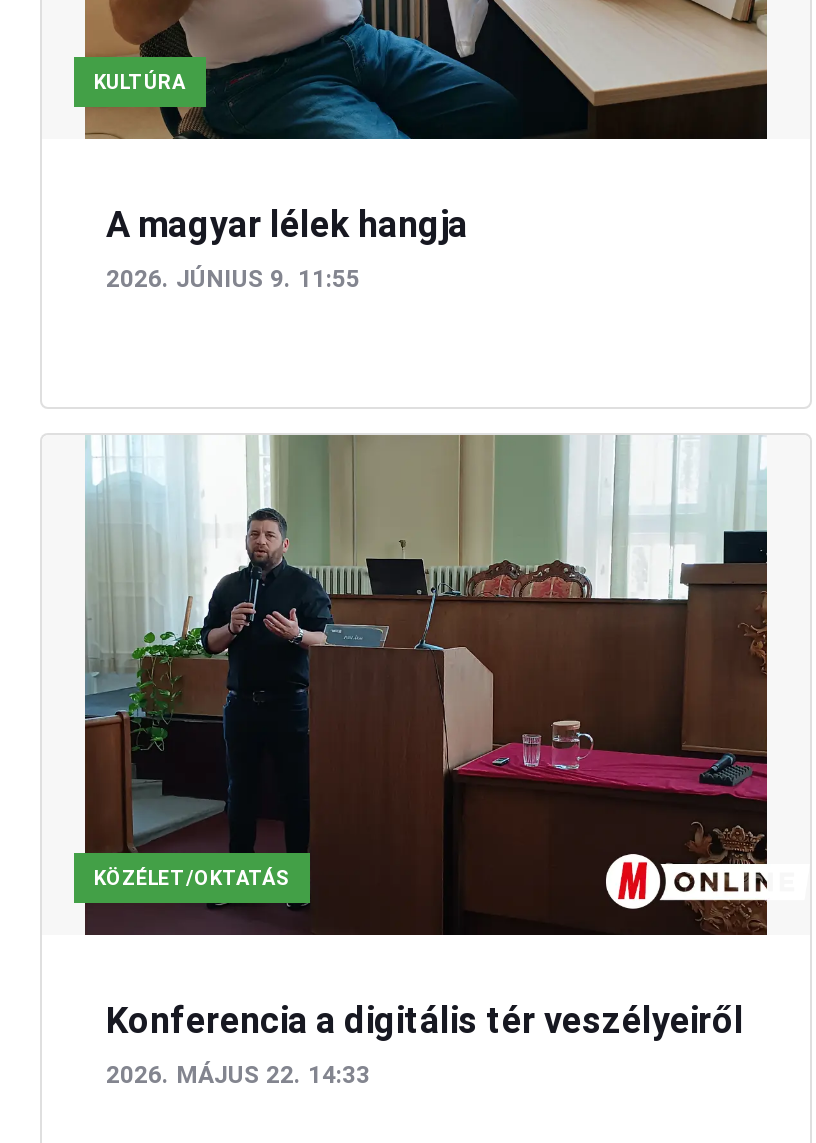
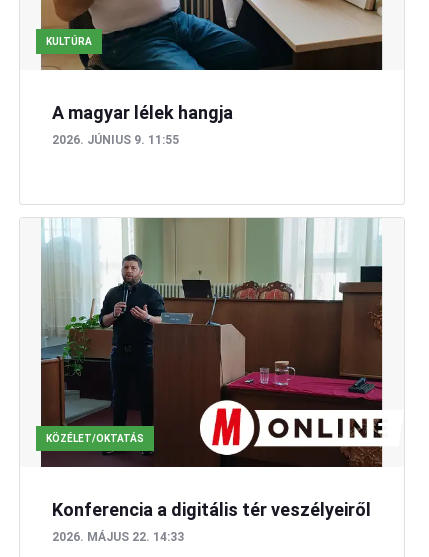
- [image]
+ [image]
